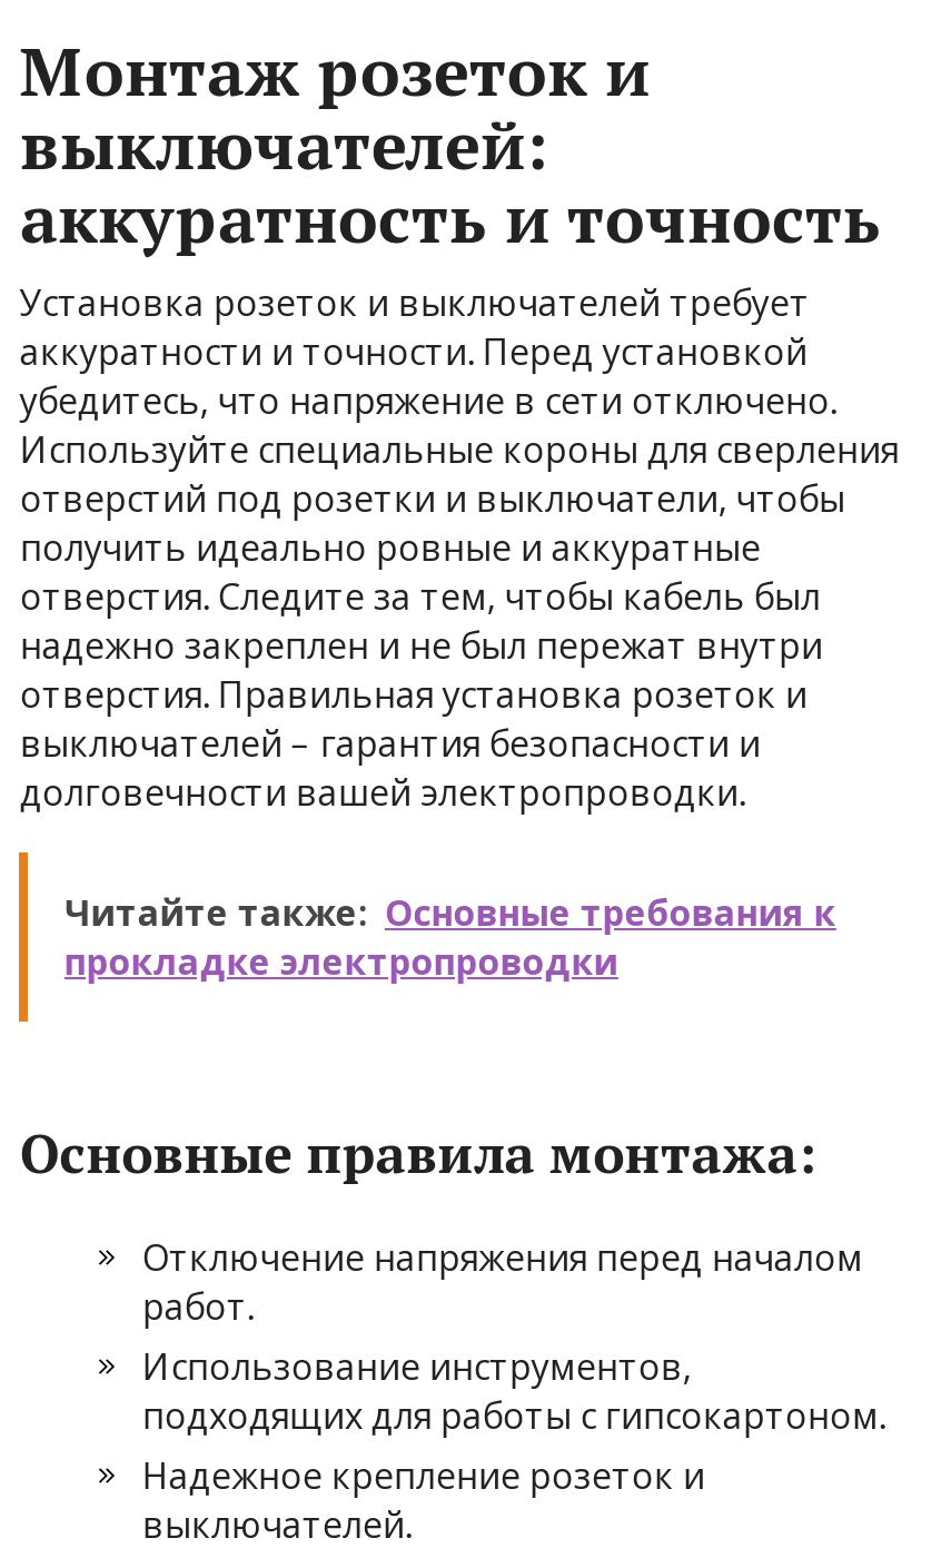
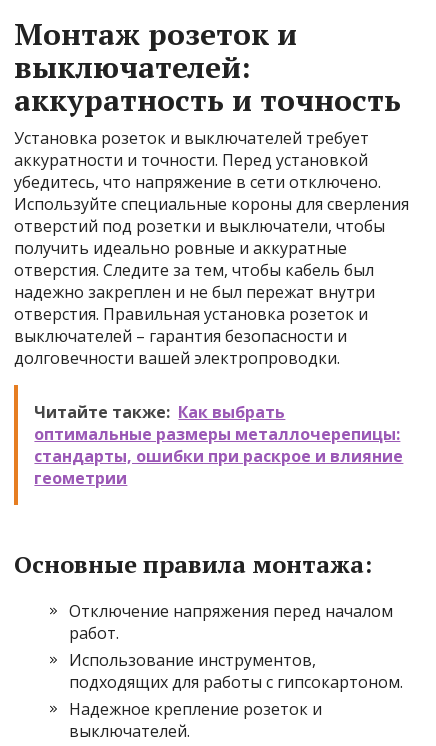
- Читайте также: Основные требования к
- прокладке электропроводки
+ Читайте также: Как выбрать
+ оптимальные размеры металлочерепицы:
+ стандарты, ошибки при раскрое и влияние
+ геометрии
